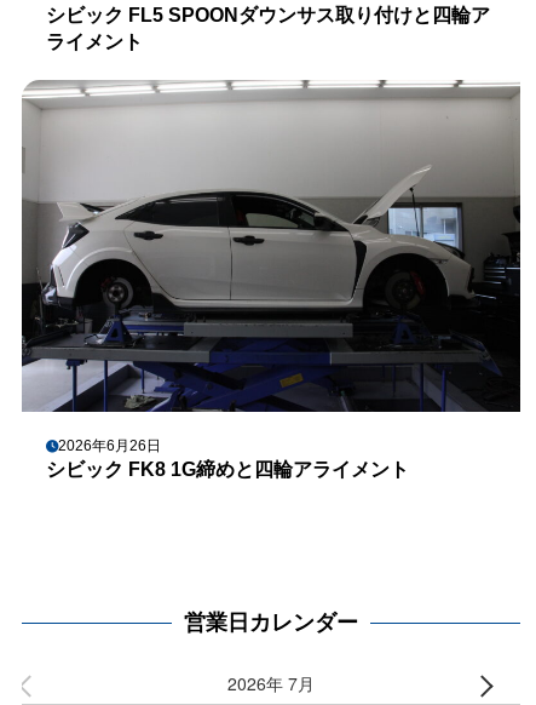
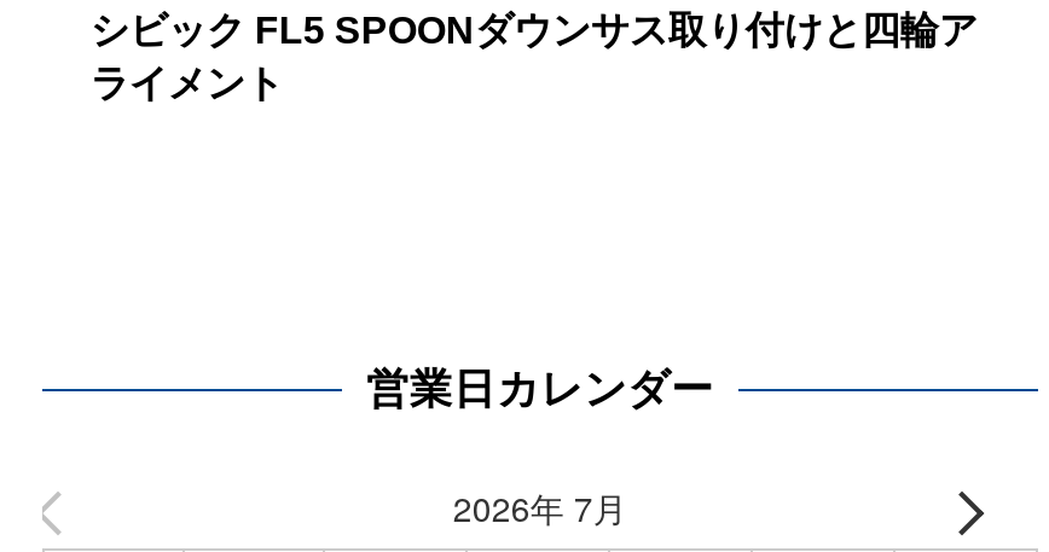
- [image]
- 2026年6月26日
- シビック FK8 1G締めと四輪アライメント
